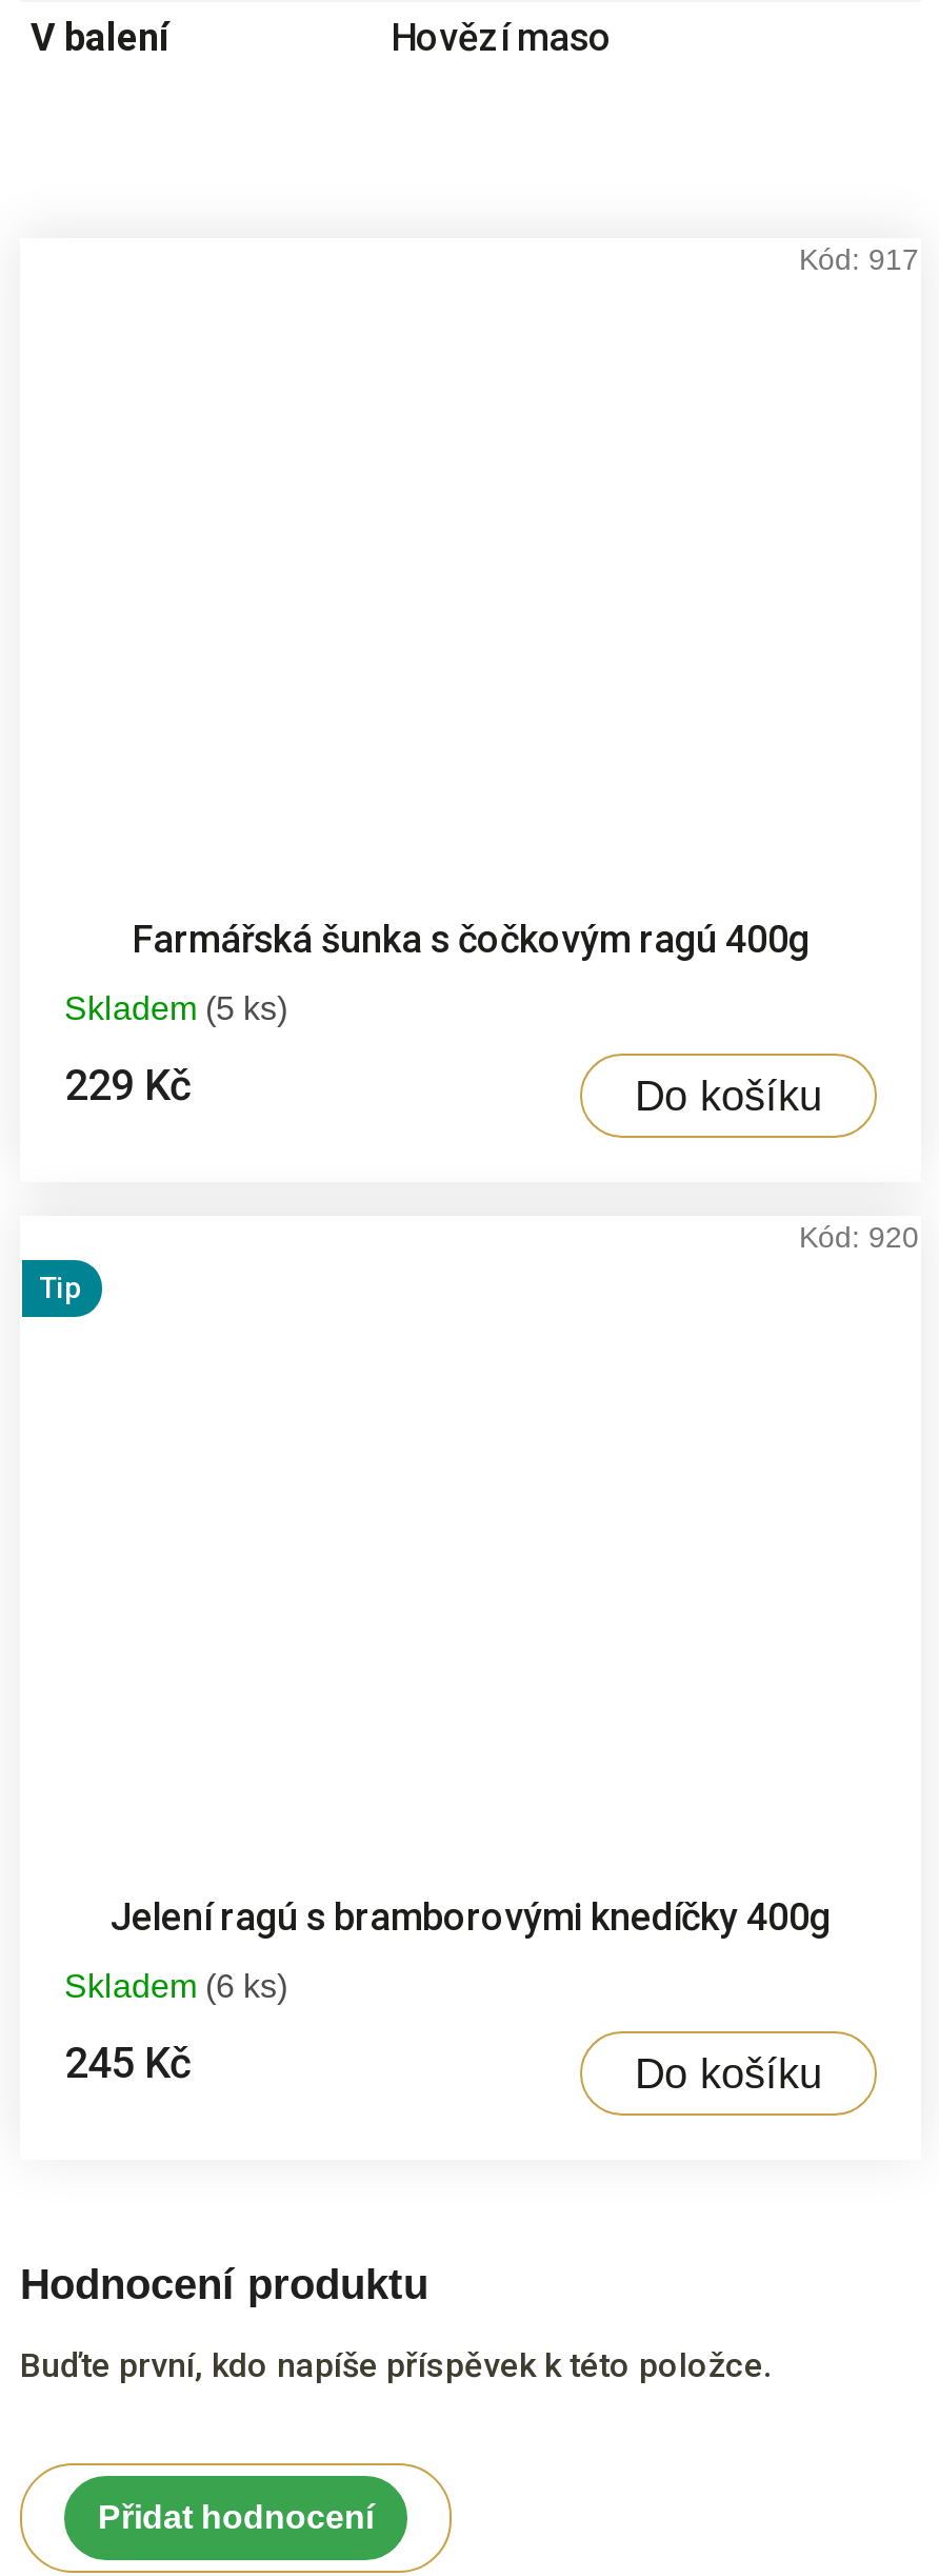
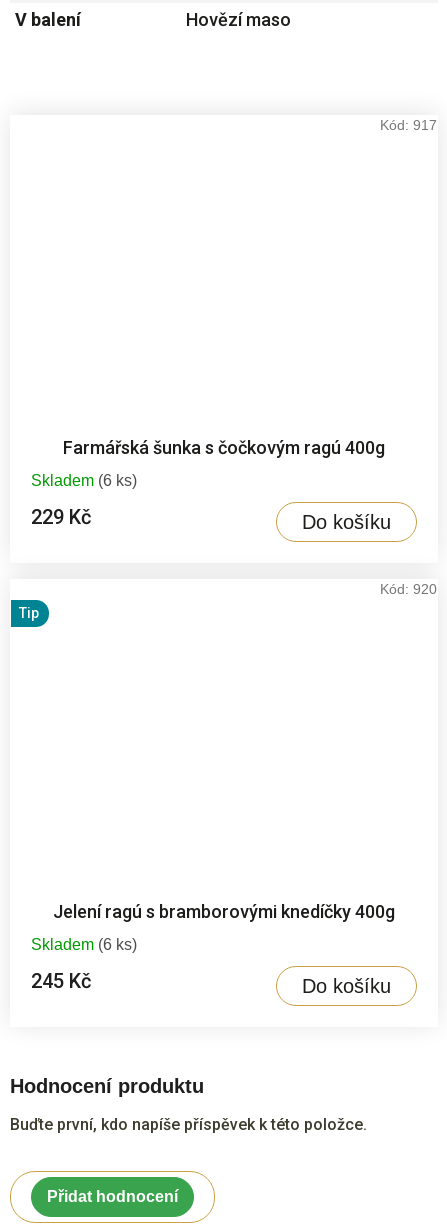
- Skladem (5 ks)
+ Skladem (6 ks)
